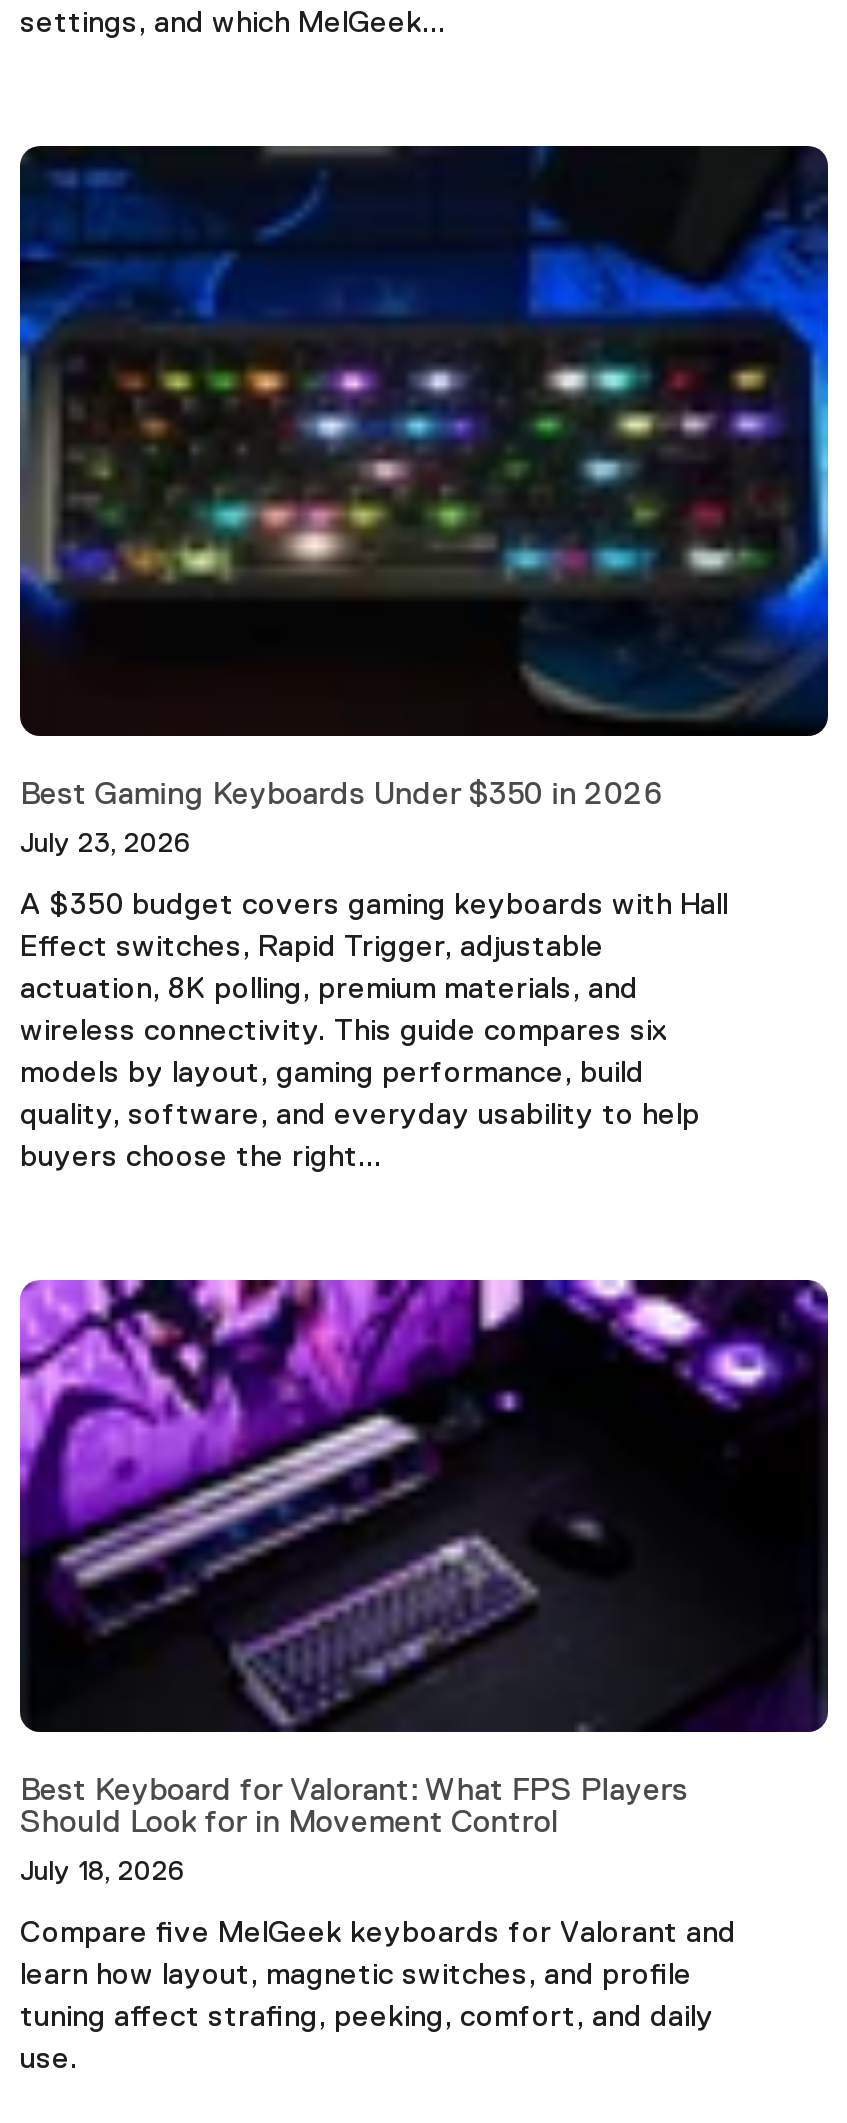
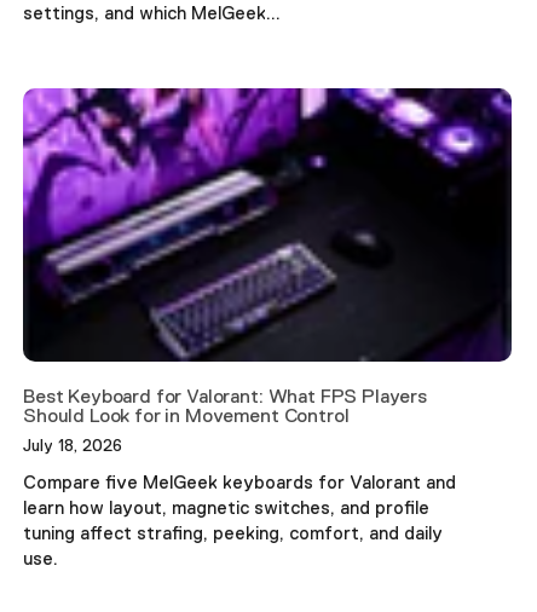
- [image]
- Best Gaming Keyboards Under $350 in 2026
- July 23, 2026
- A $350 budget covers gaming keyboards with Hall
- Effect switches, Rapid Trigger, adjustable
- actuation, 8K polling, premium materials, and
- wireless connectivity. This guide compares six
- models by layout, gaming performance, build
- quality, software, and everyday usability to help
- buyers choose the right...
